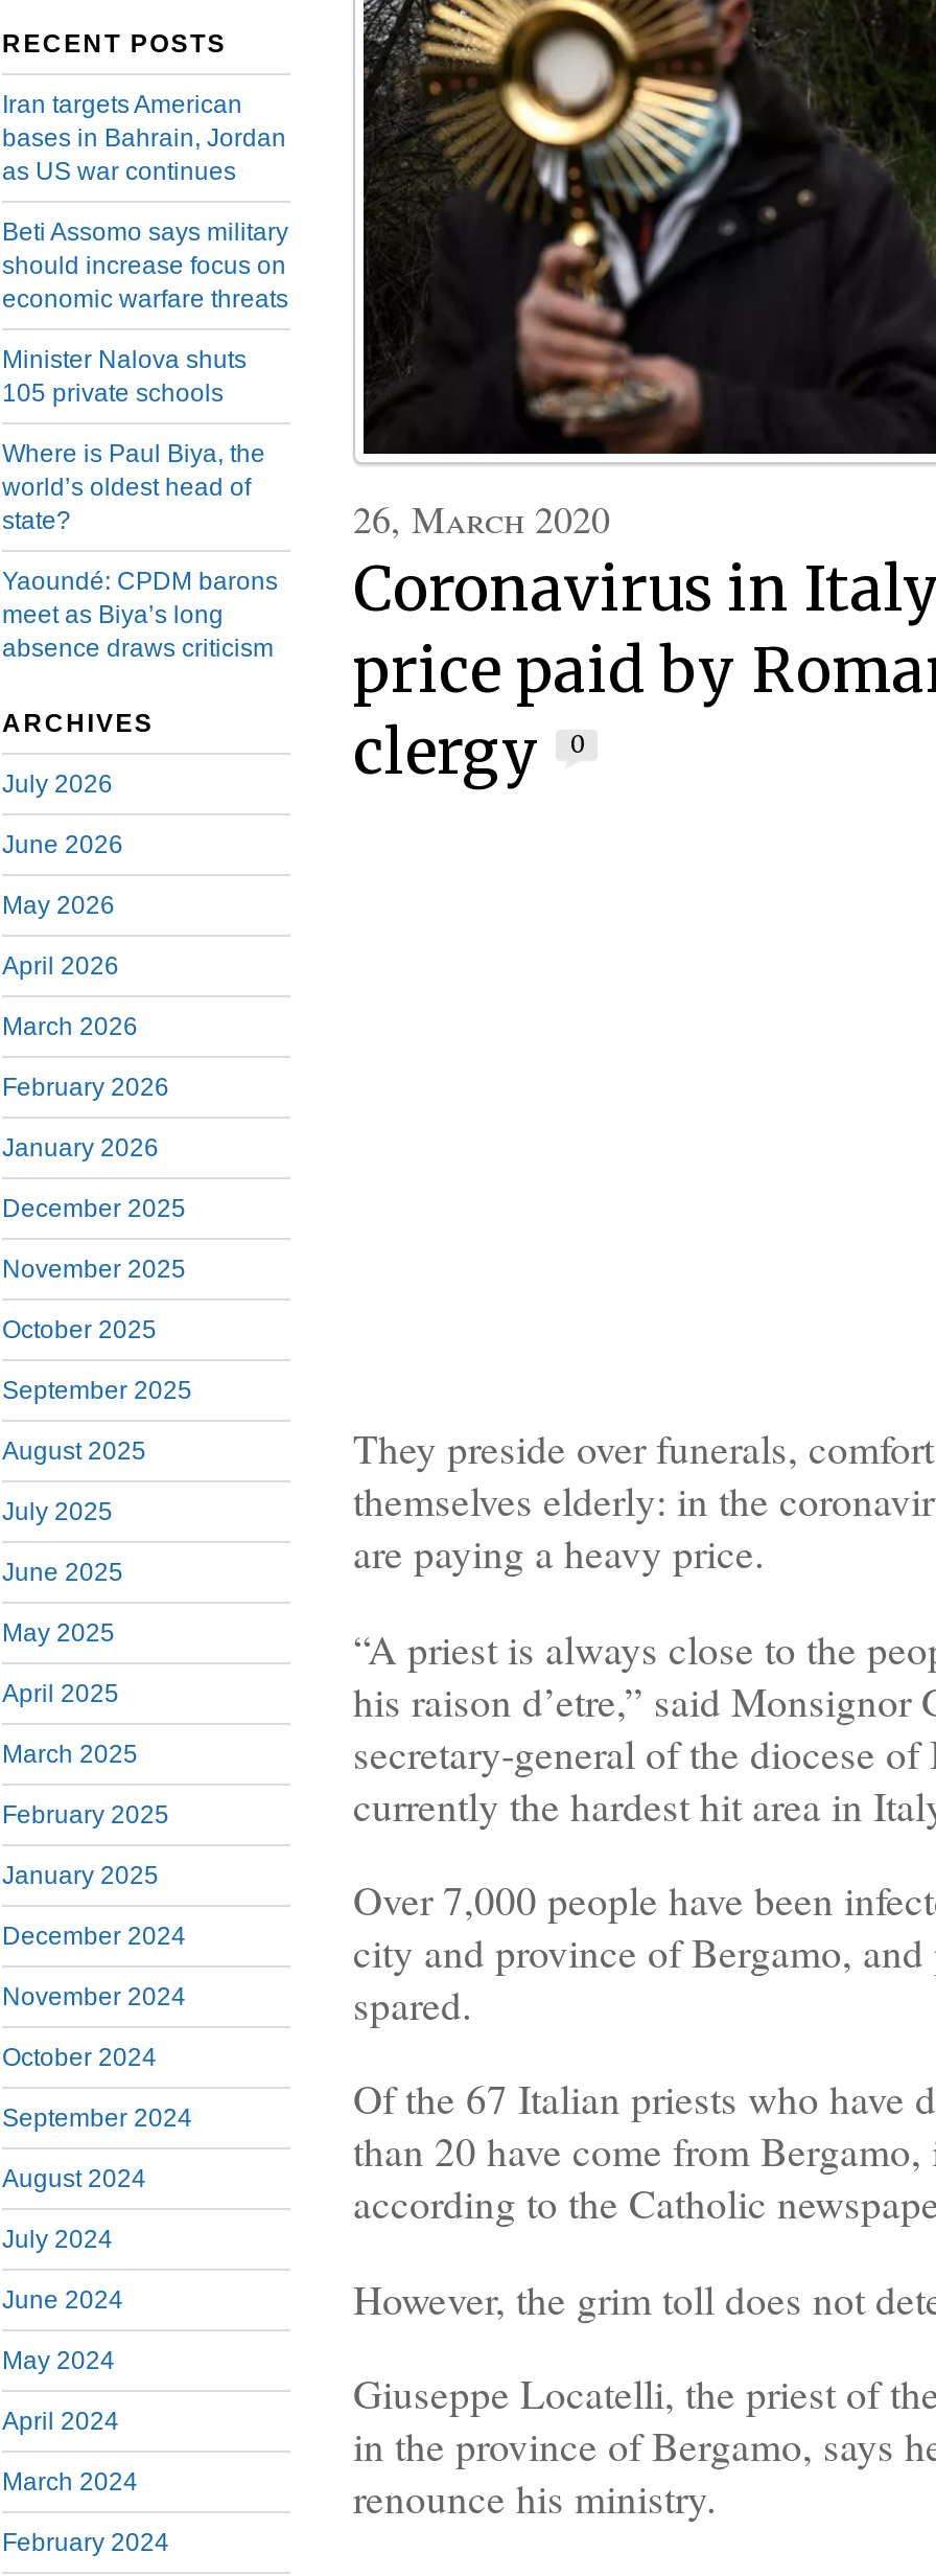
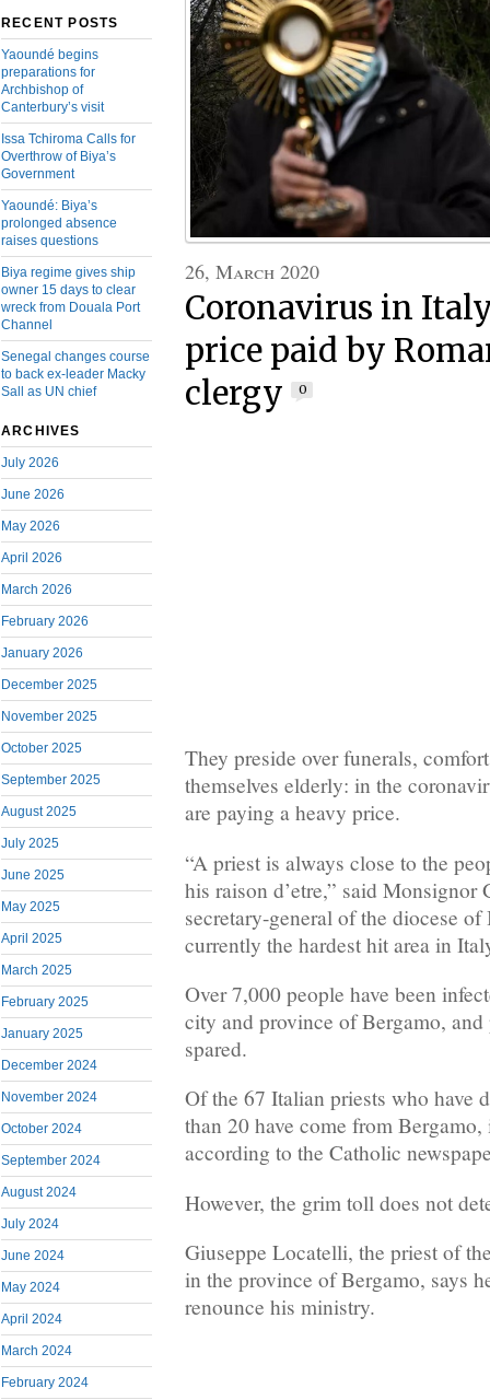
- Iran targets American
- bases in Bahrain, Jordan
- as US war continues
+ Yaoundé begins
+ preparations for
+ Archbishop of
+ Canterbury’s visit

- Beti Assomo says military
- should increase focus on
- economic warfare threats
+ Issa Tchiroma Calls for
+ Overthrow of Biya’s
+ Government

- Minister Nalova shuts
- 105 private schools
+ Yaoundé: Biya’s
+ prolonged absence
+ raises questions

- Where is Paul Biya, the
- world’s oldest head of
- state?
+ Biya regime gives ship
+ owner 15 days to clear
+ wreck from Douala Port
+ Channel

- Yaoundé: CPDM barons
- meet as Biya’s long
- absence draws criticism
+ Senegal changes course
+ to back ex-leader Macky
+ Sall as UN chief
